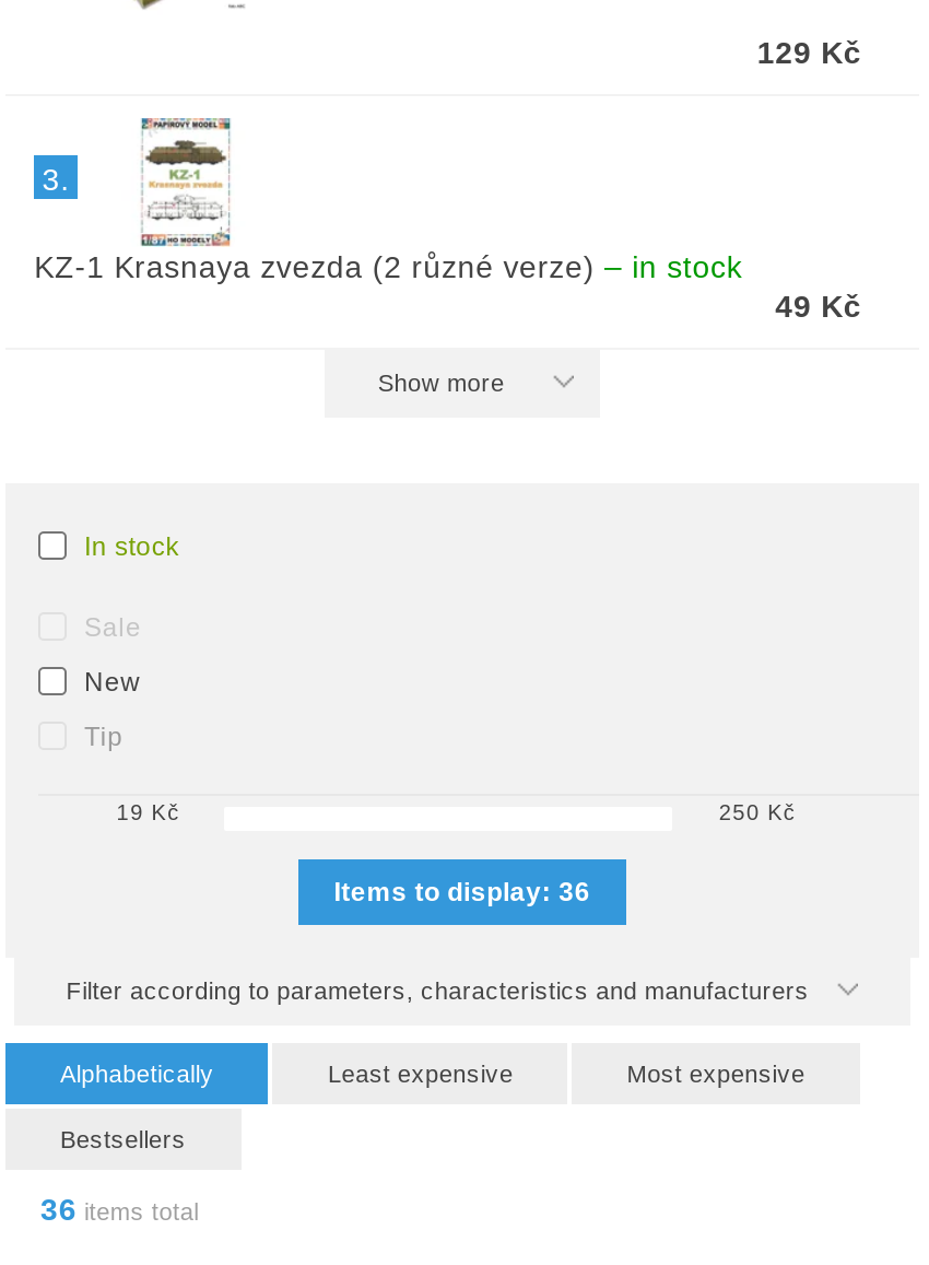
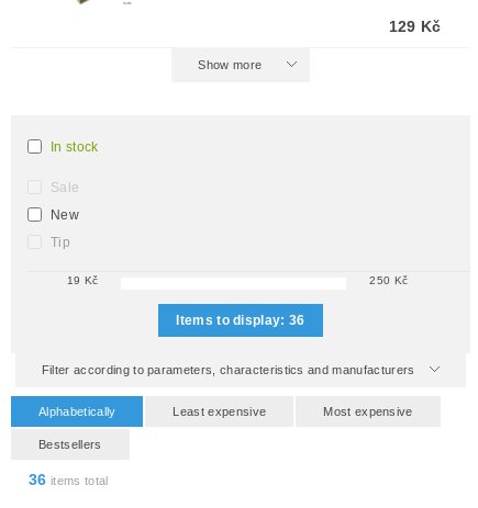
- [image]
- 3.
- KZ-1 Krasnaya zvezda (2 různé verze) – in stock
- 49 Kč
